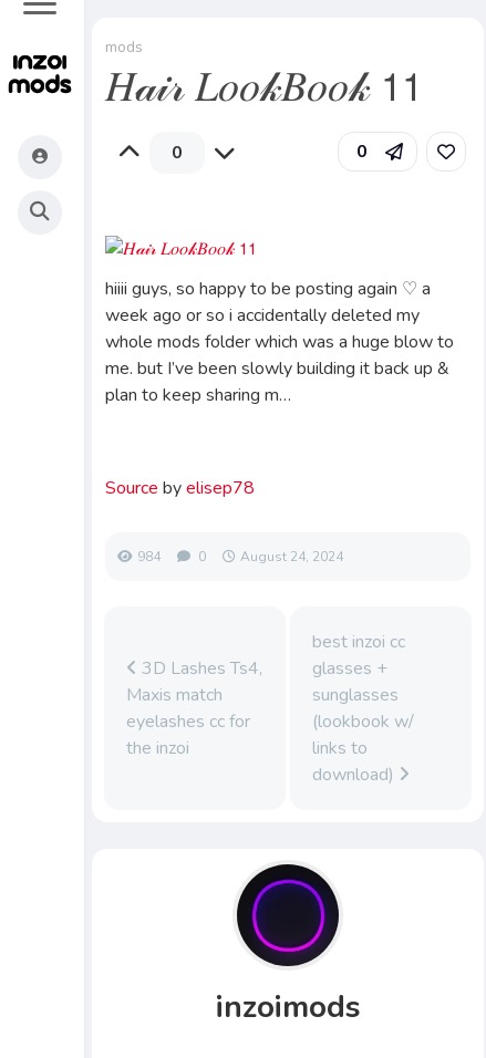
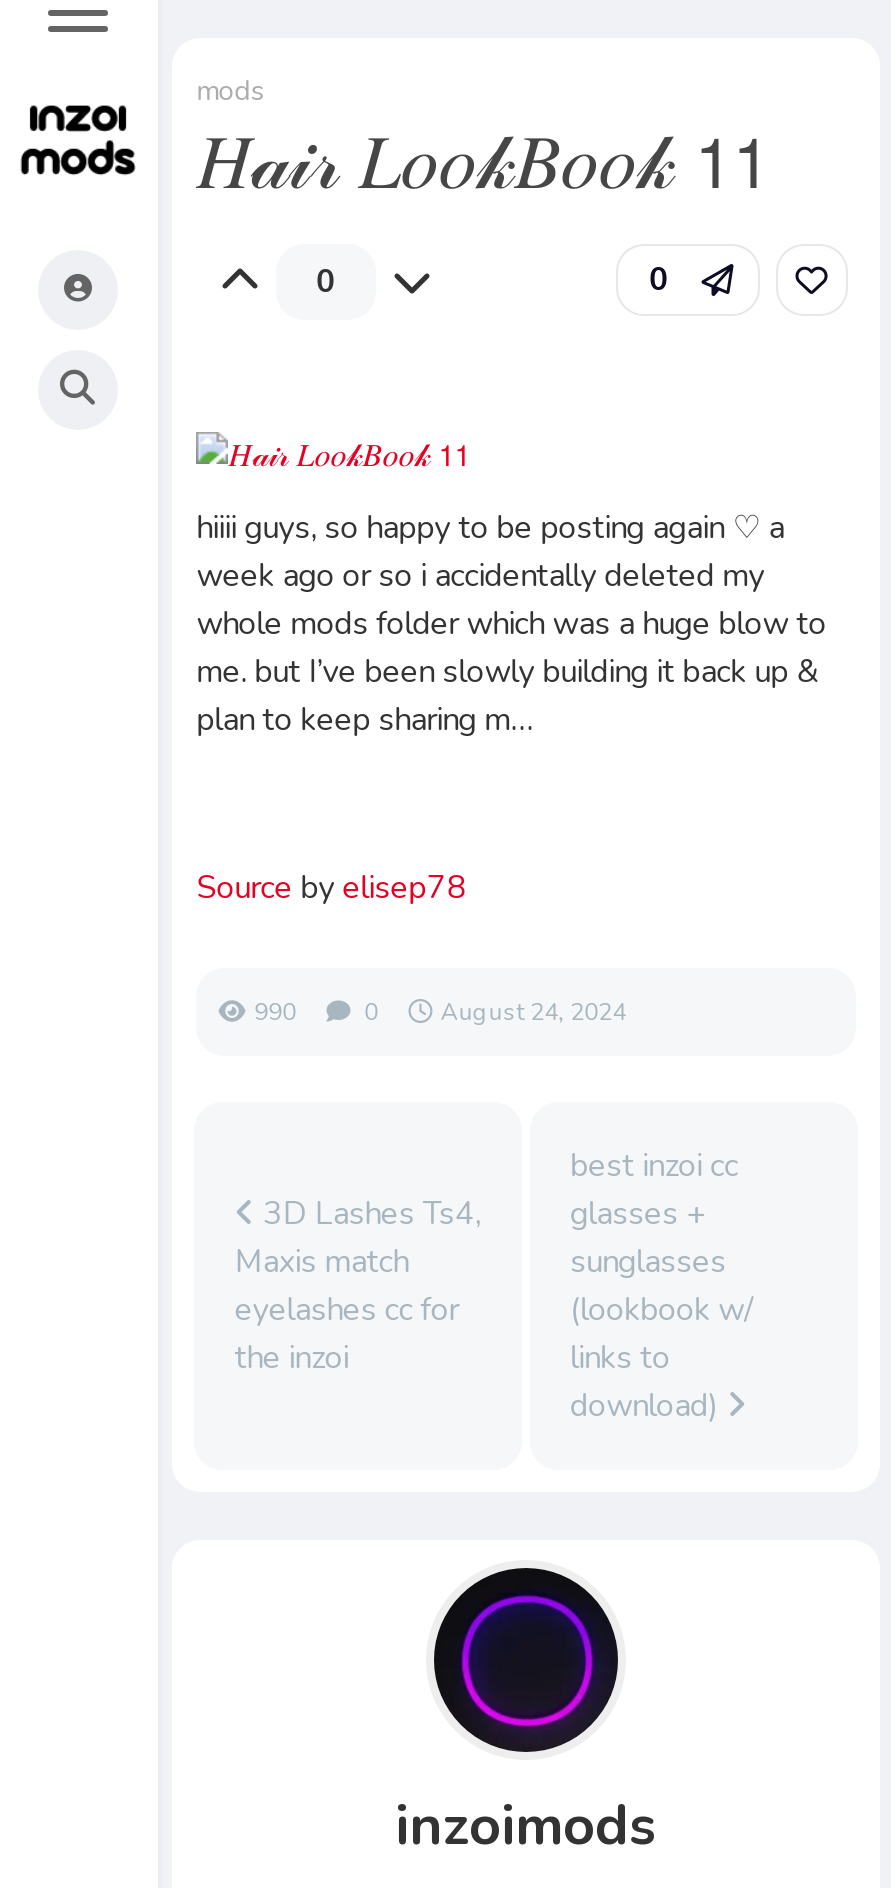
- 984 0 August 24, 2024
+ 990 0 August 24, 2024
